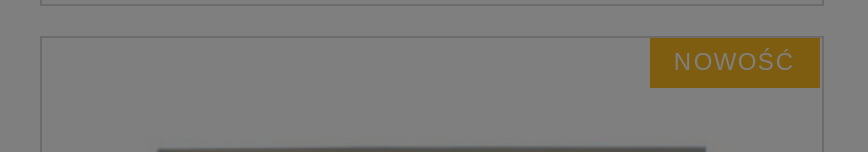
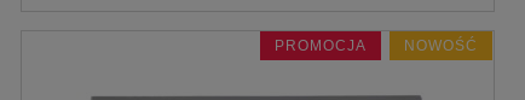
+ PROMOCJA
